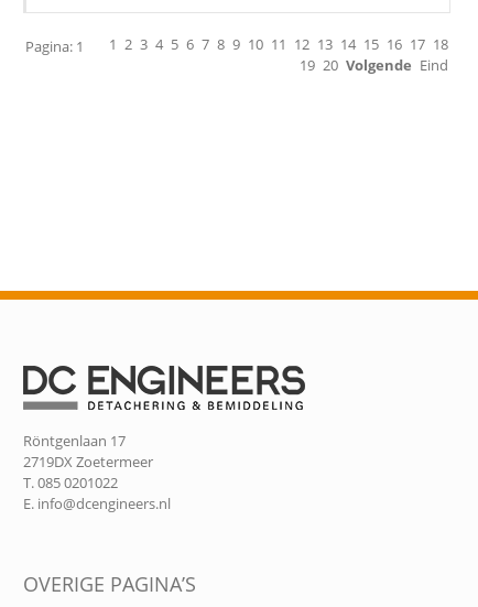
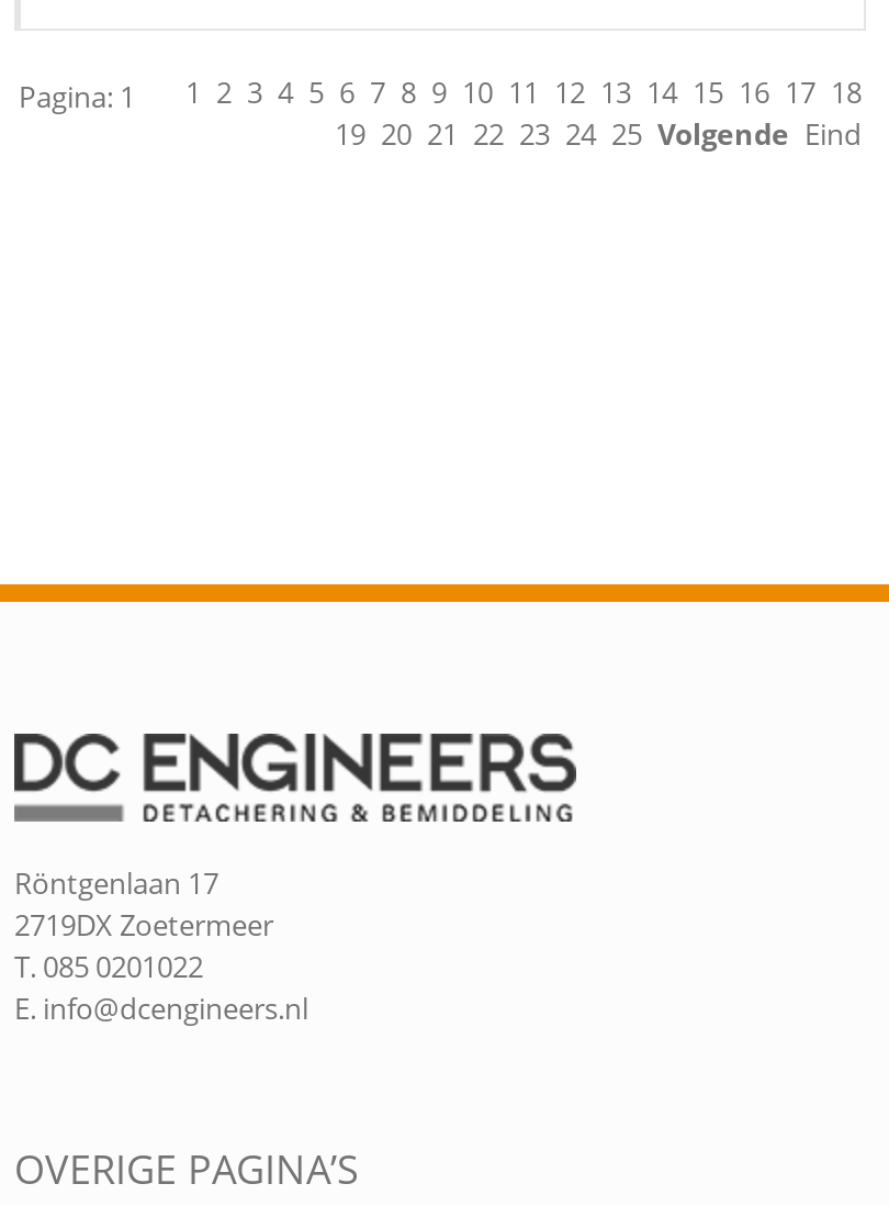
- 19 20 Volgende Eind
+ 19 20 21 22 23 24 25 Volgende Eind
